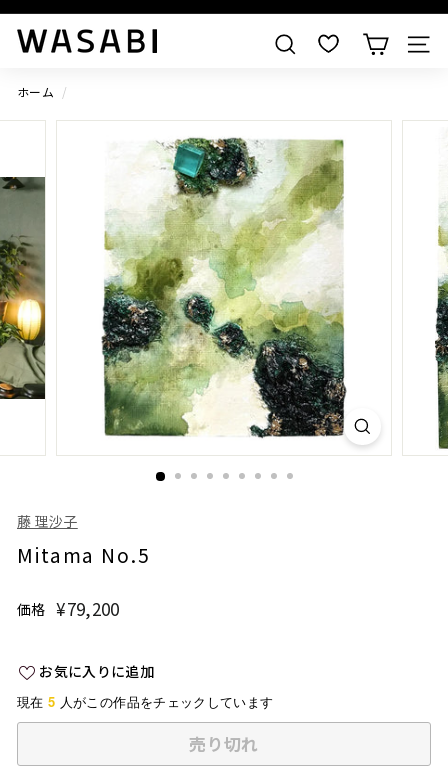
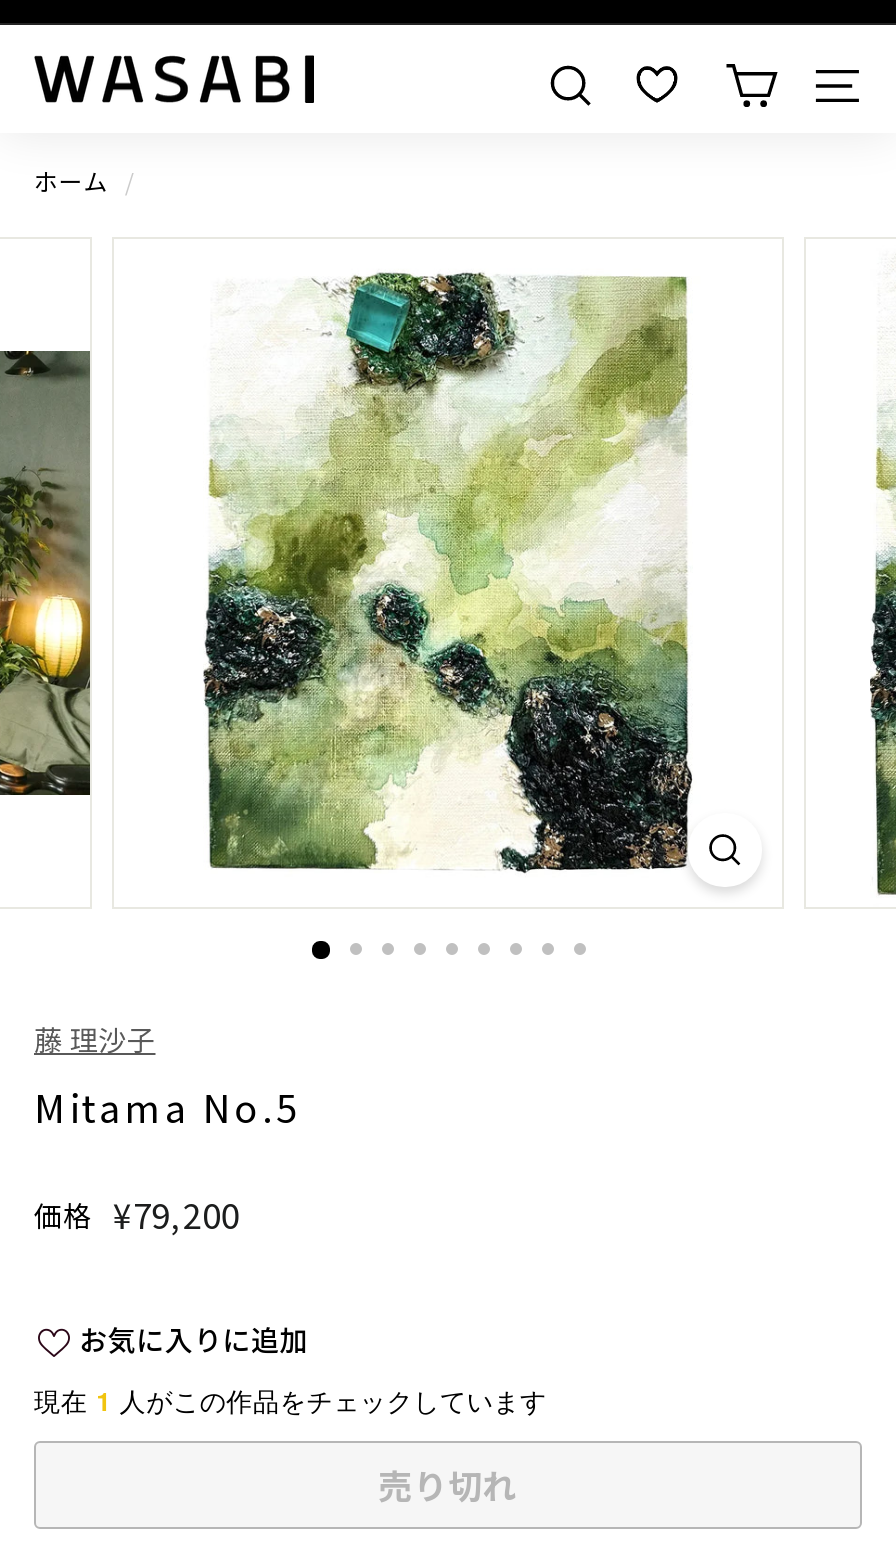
- 現在 5 人がこの作品をチェックしています
+ 現在 1 人がこの作品をチェックしています
